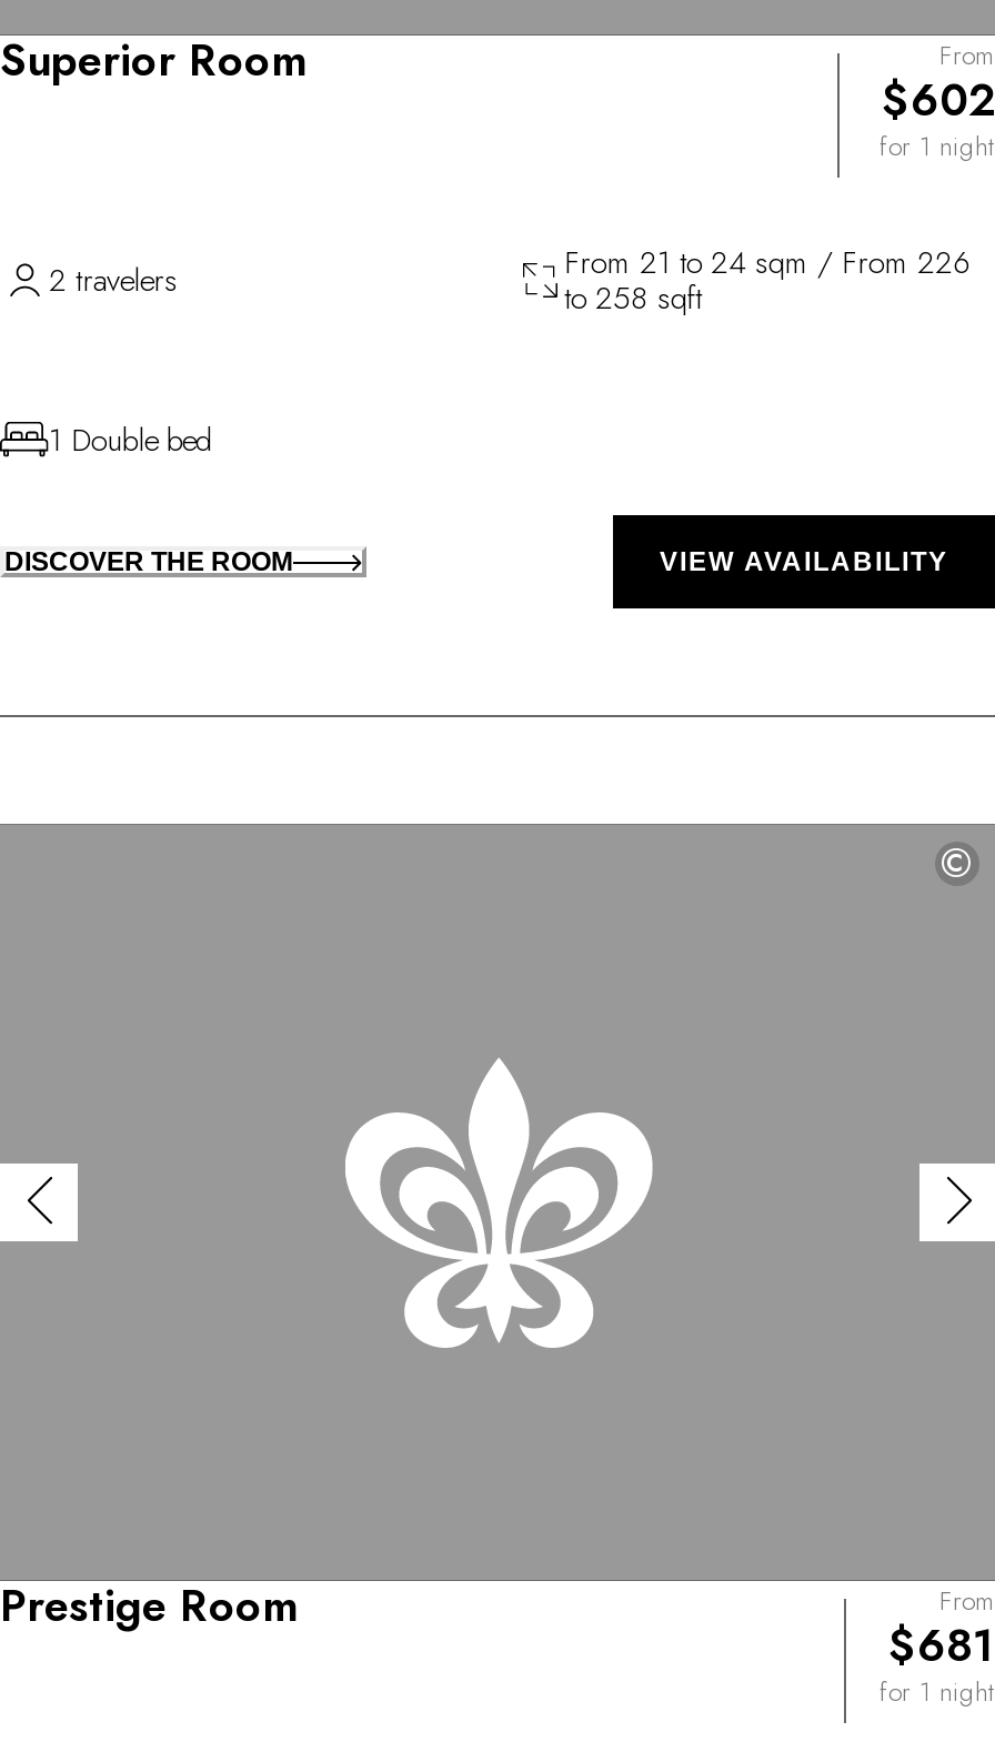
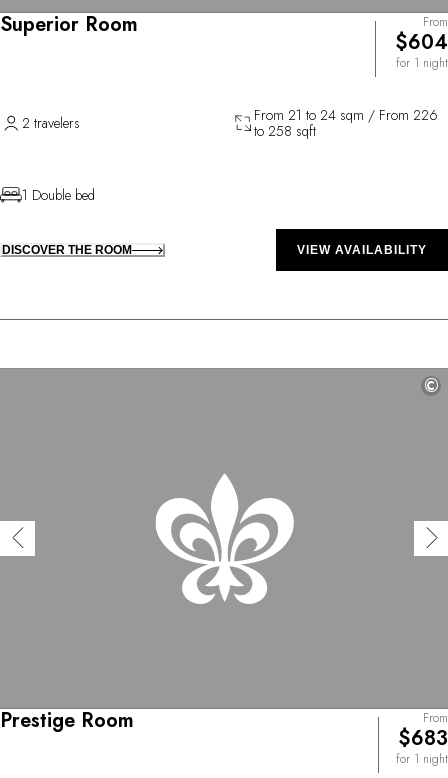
- $602
+ $604

- $681
+ $683
